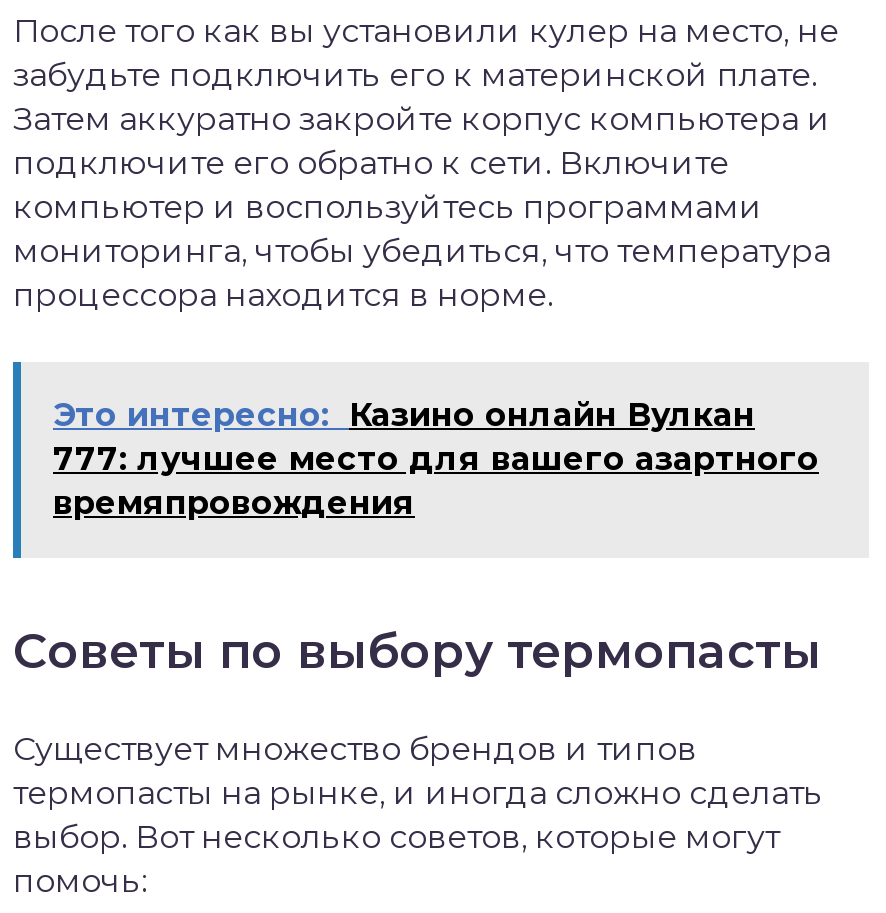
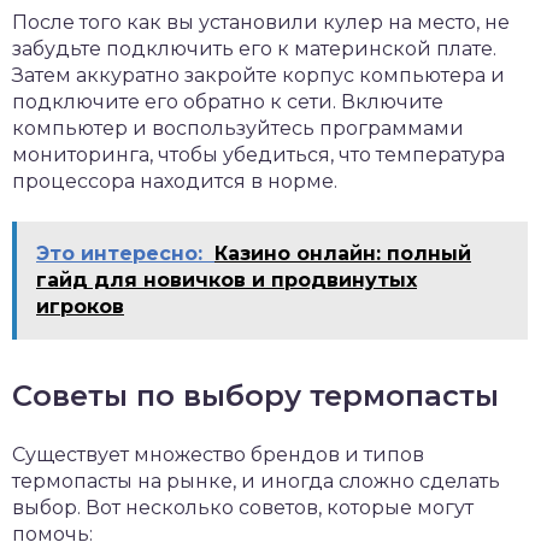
- Это интересно: Казино онлайн Вулкан
- 777: лучшее место для вашего азартного
- времяпровождения
+ Это интересно: Казино онлайн: полный
+ гайд для новичков и продвинутых
+ игроков
